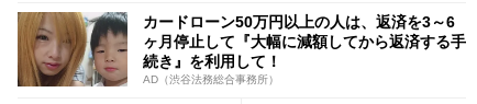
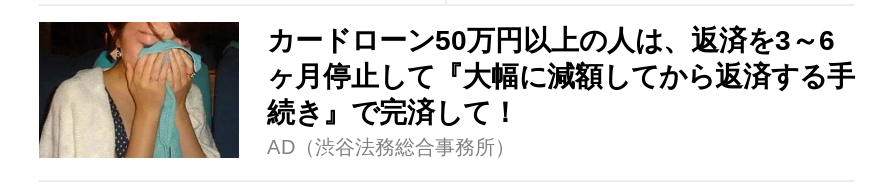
- [image]
- 続き』を利用して！
+ [image]
+ 続き』で完済して！
